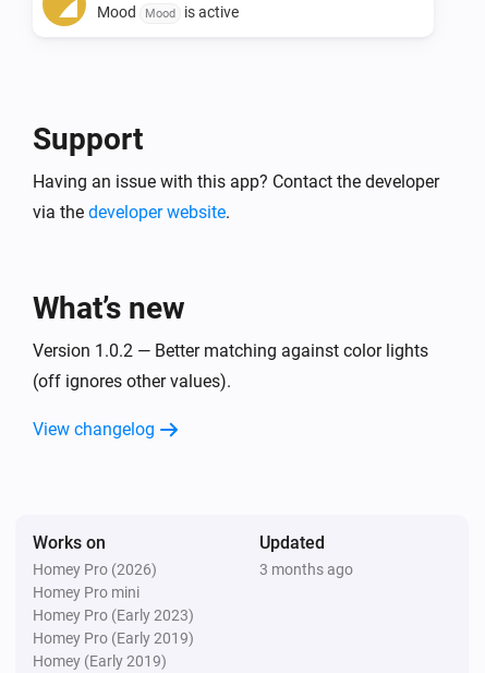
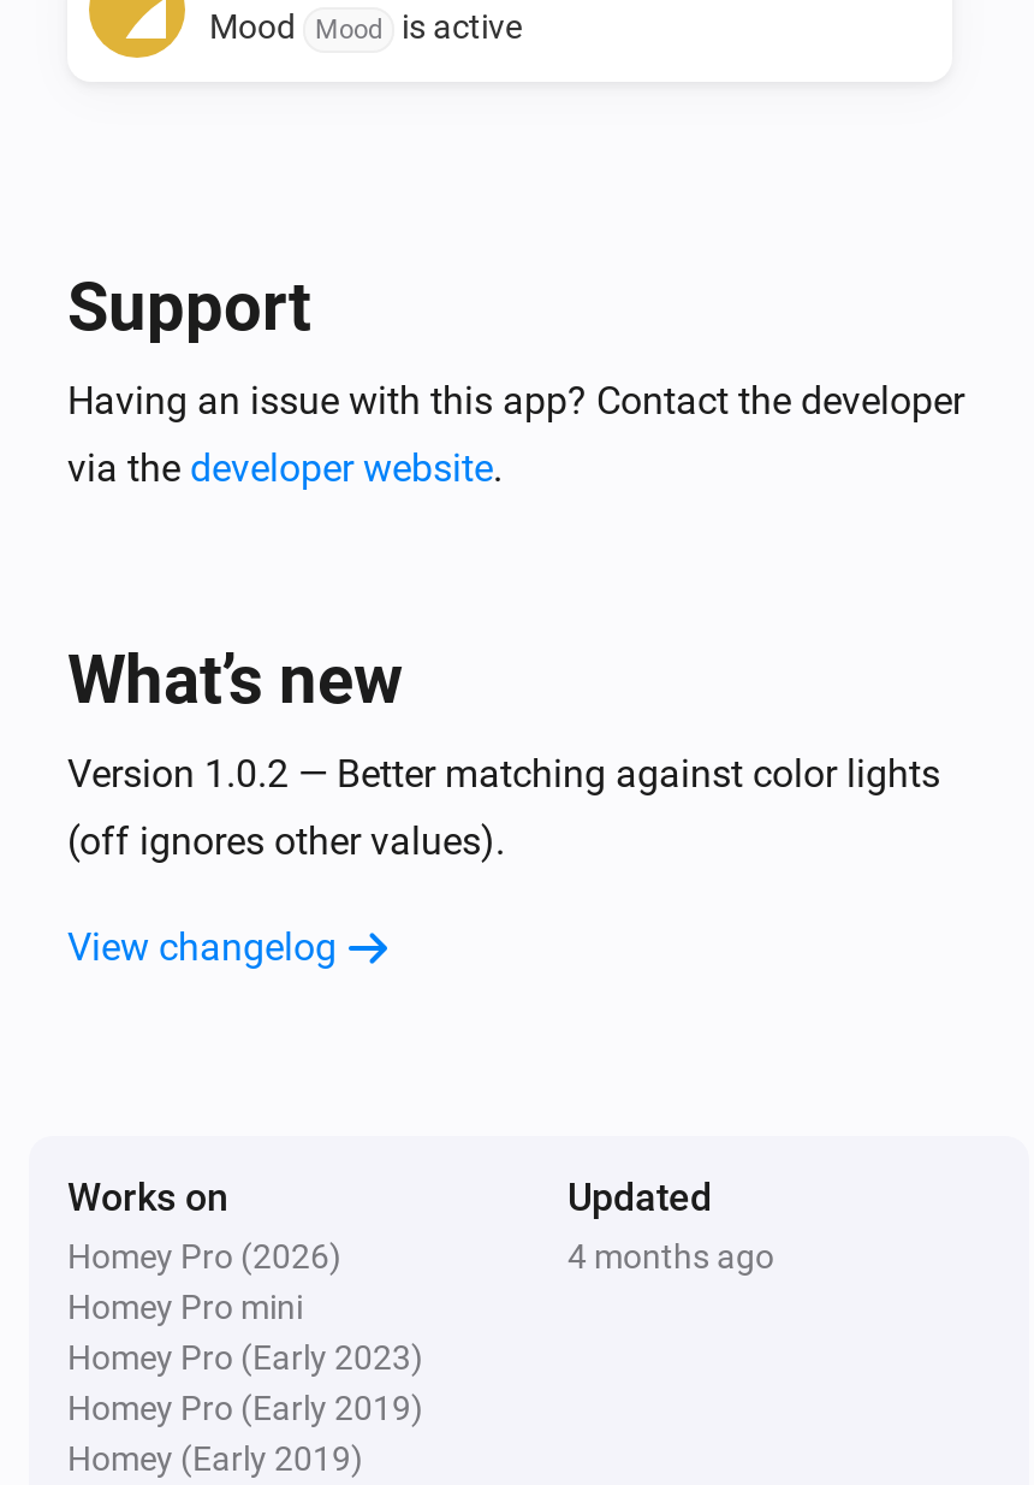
- 3 months ago
+ 4 months ago
